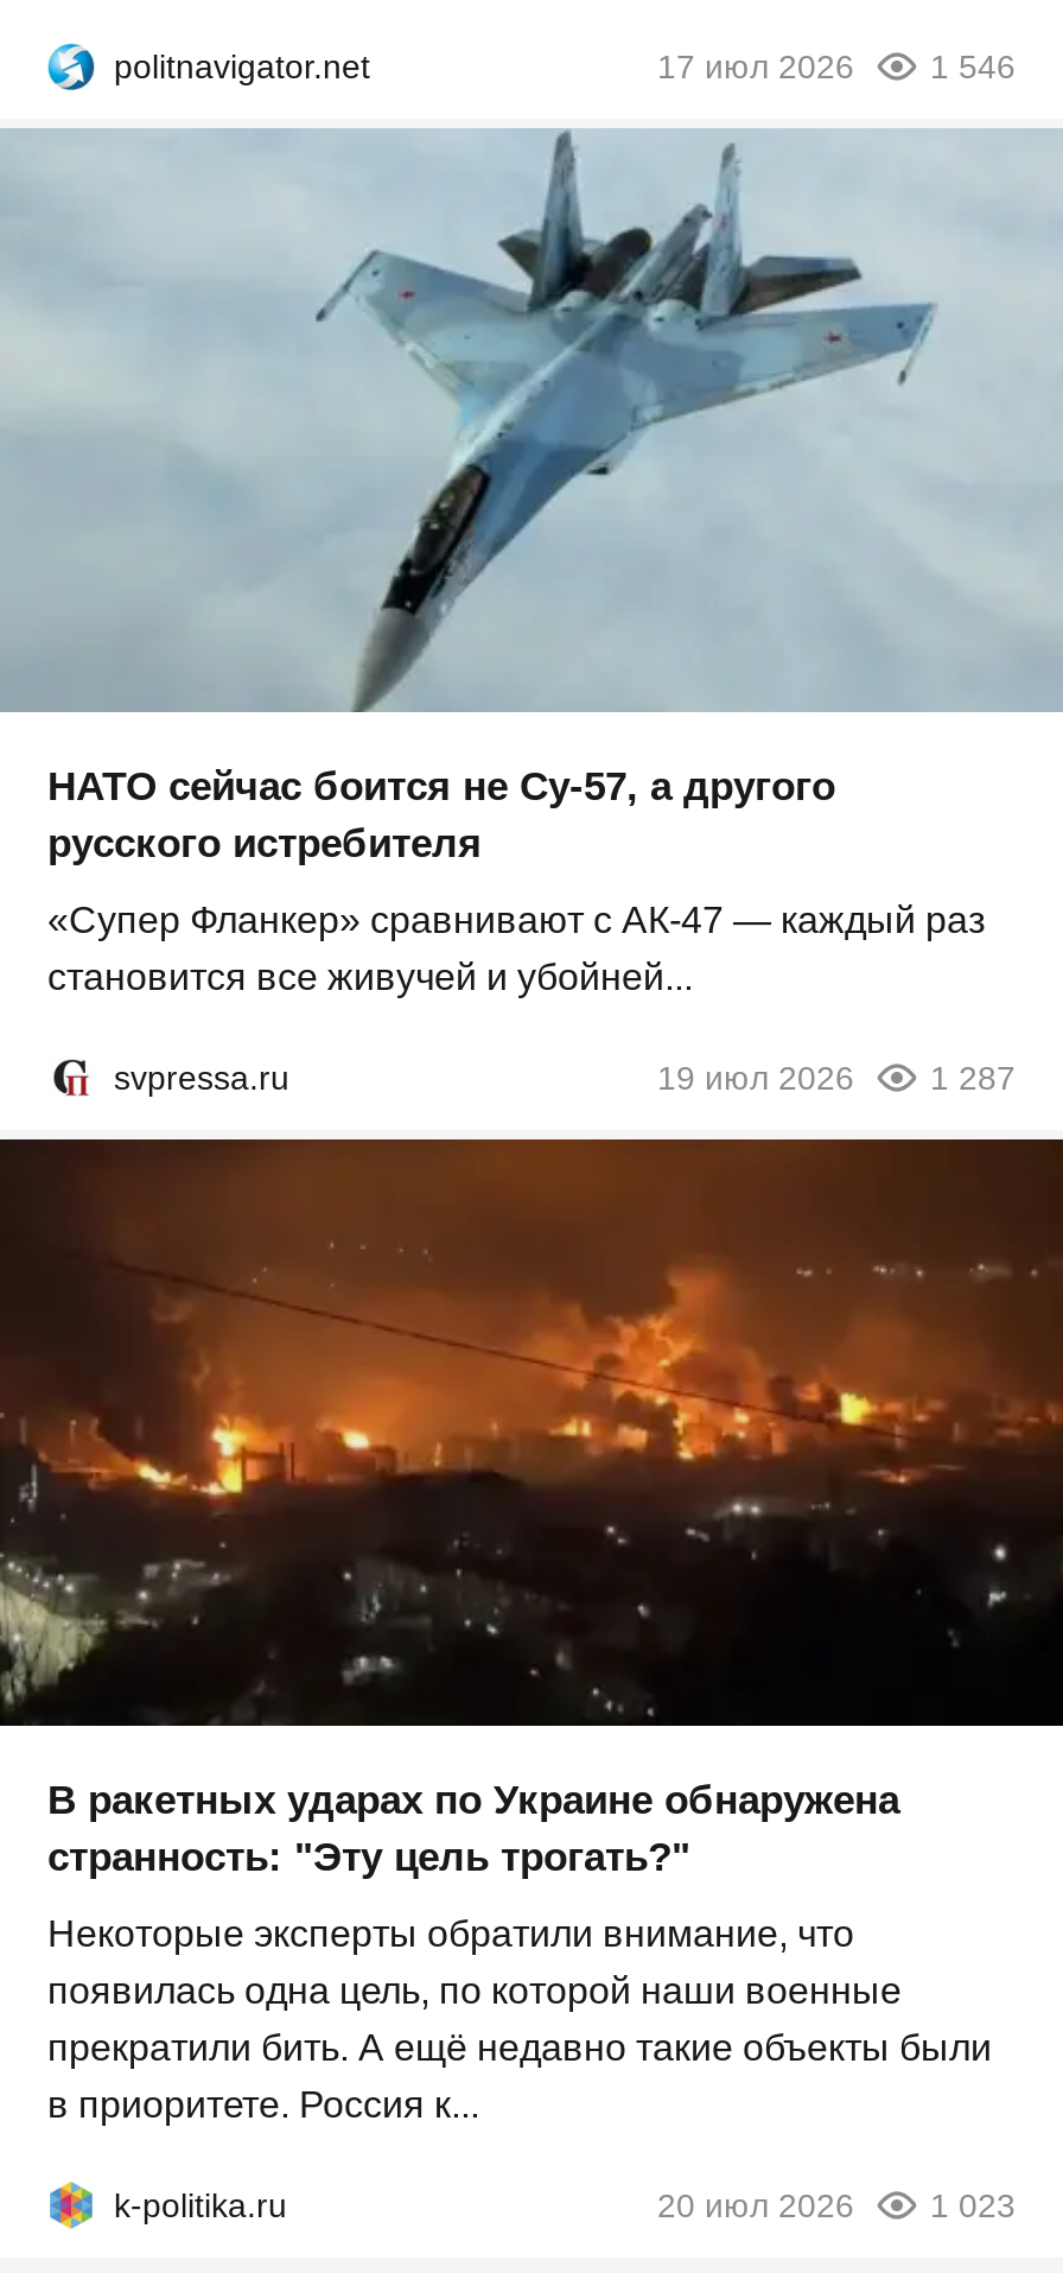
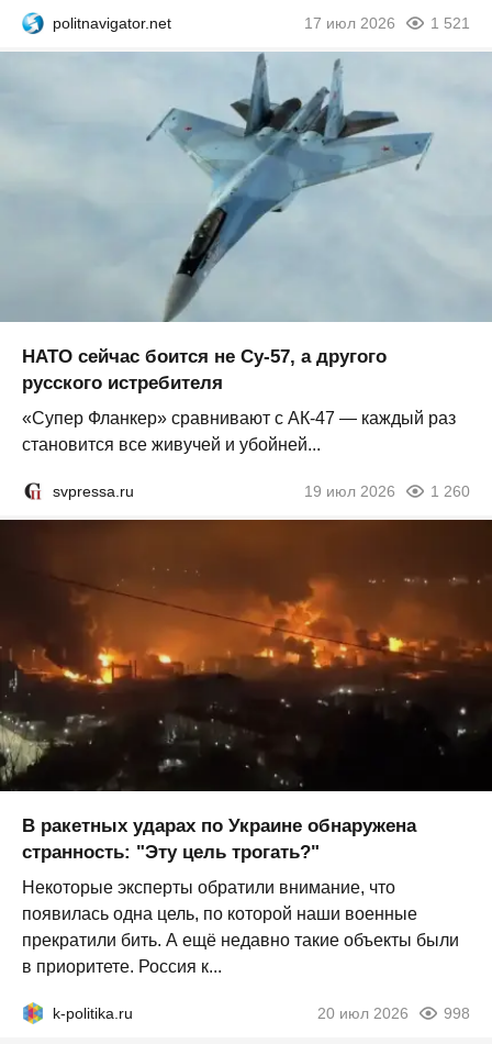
- 17 июл 2026 1 546
+ 17 июл 2026 1 521

- 19 июл 2026 1 287
+ 19 июл 2026 1 260

- 20 июл 2026 1 023
+ 20 июл 2026 998
